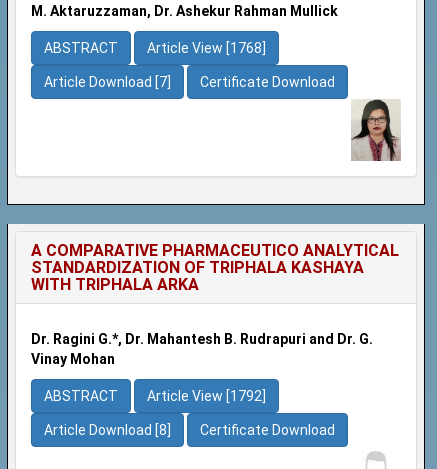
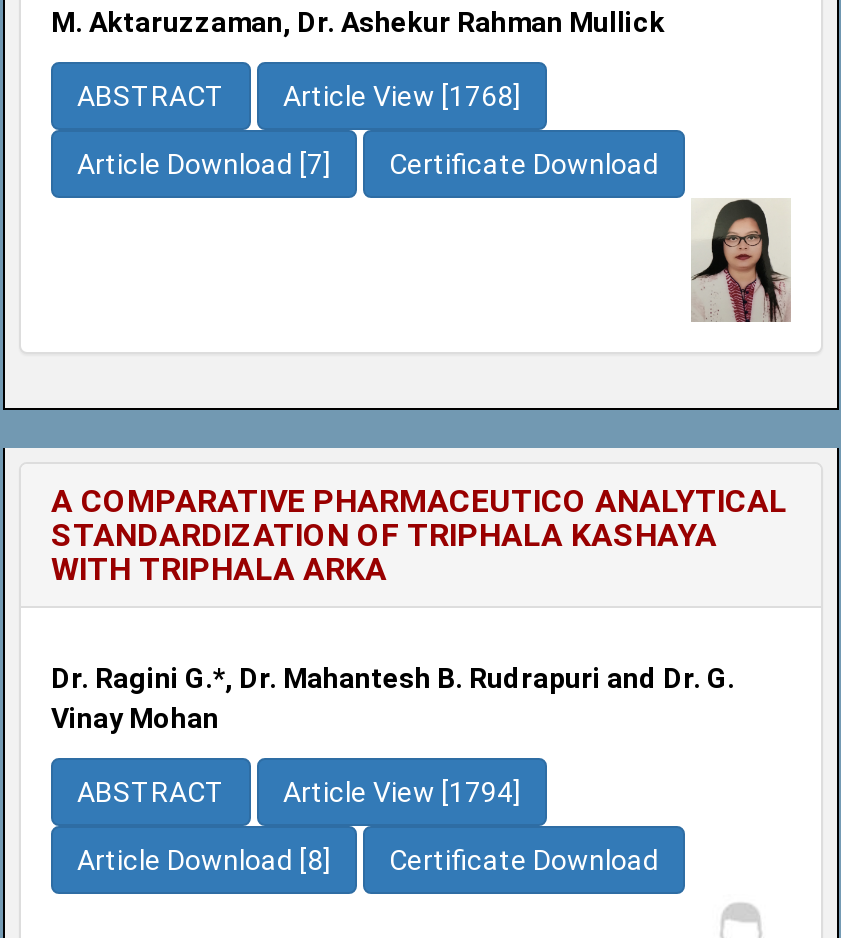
- ABSTRACT Article View [1792]
+ ABSTRACT Article View [1794]
